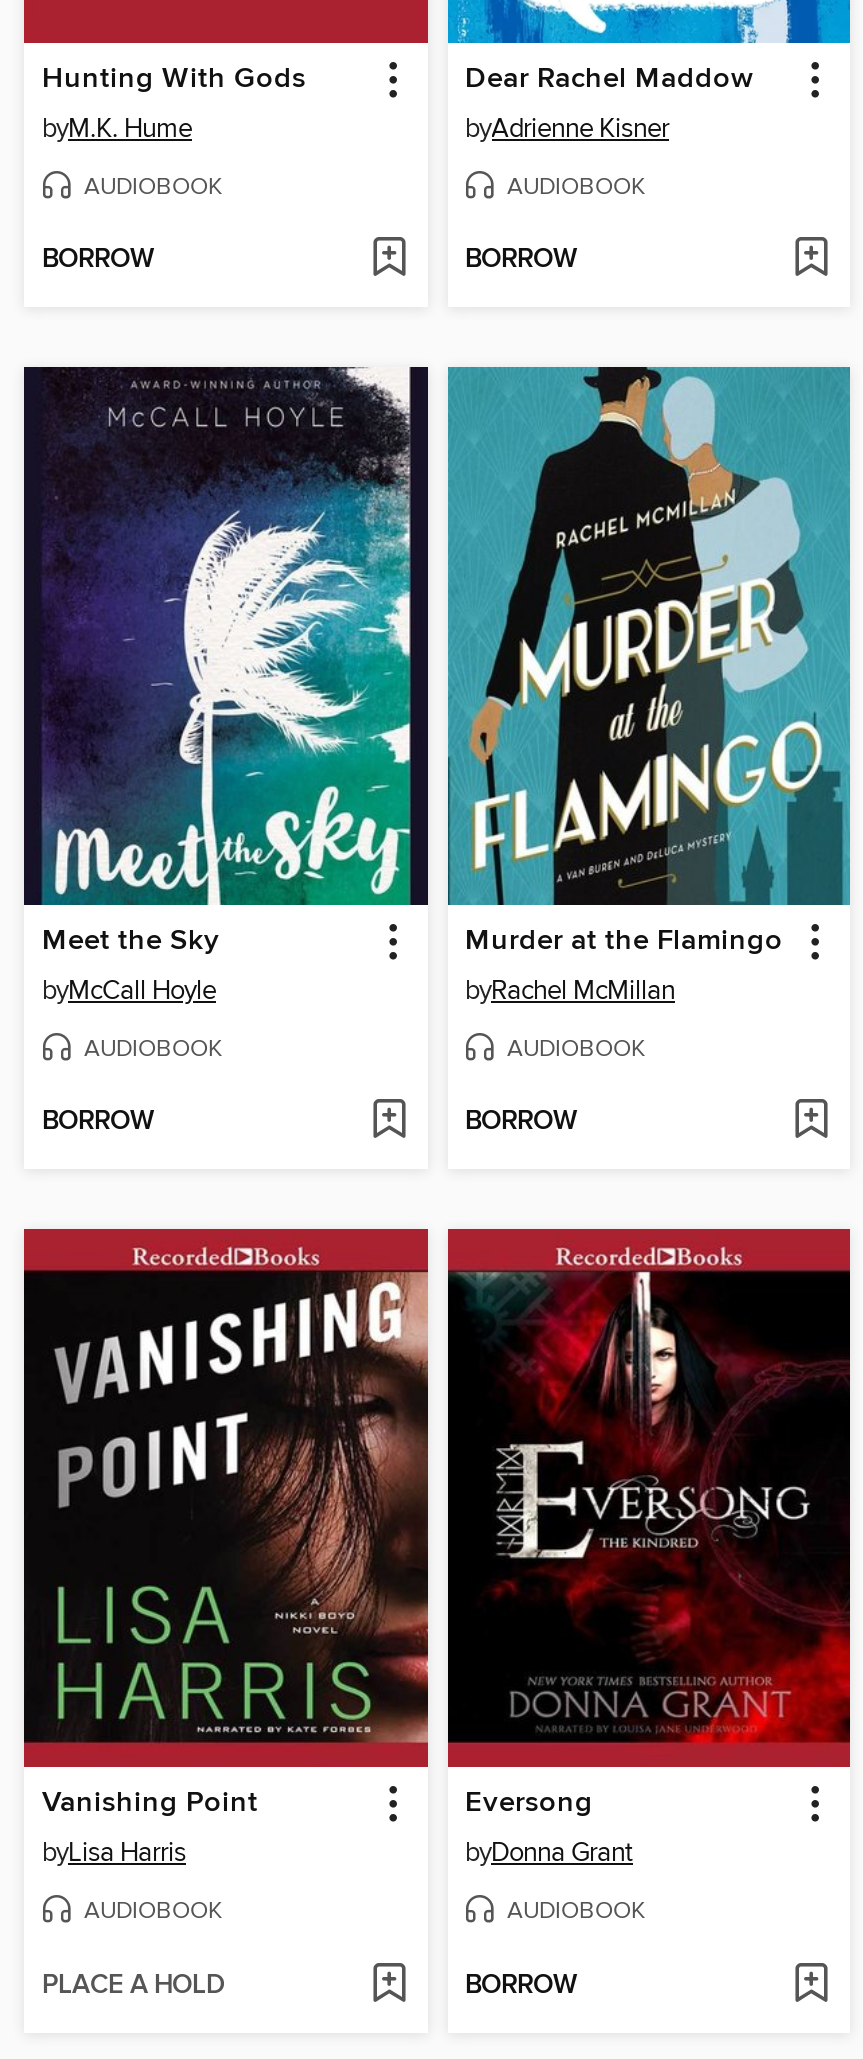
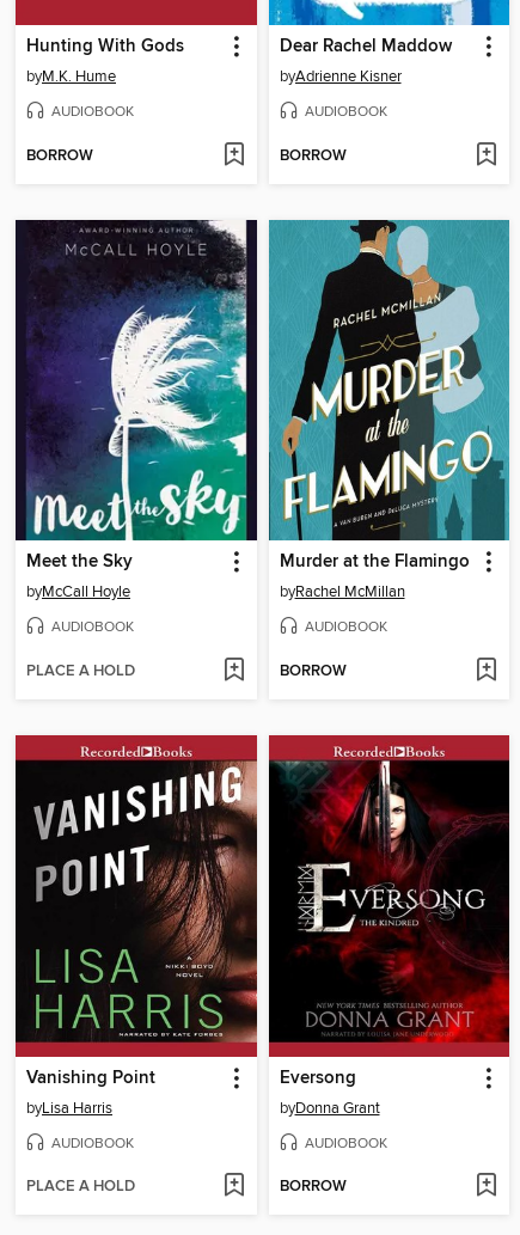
- BORROW
+ PLACE A HOLD
